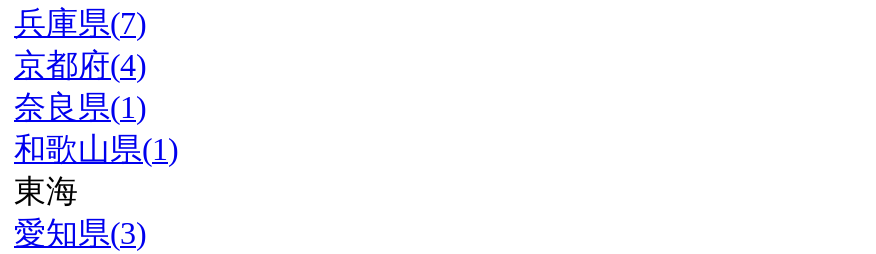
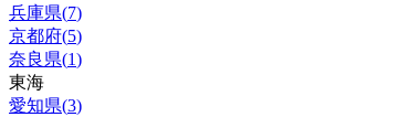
- 京都府(4)
+ 京都府(5)

- 和歌山県(1)
